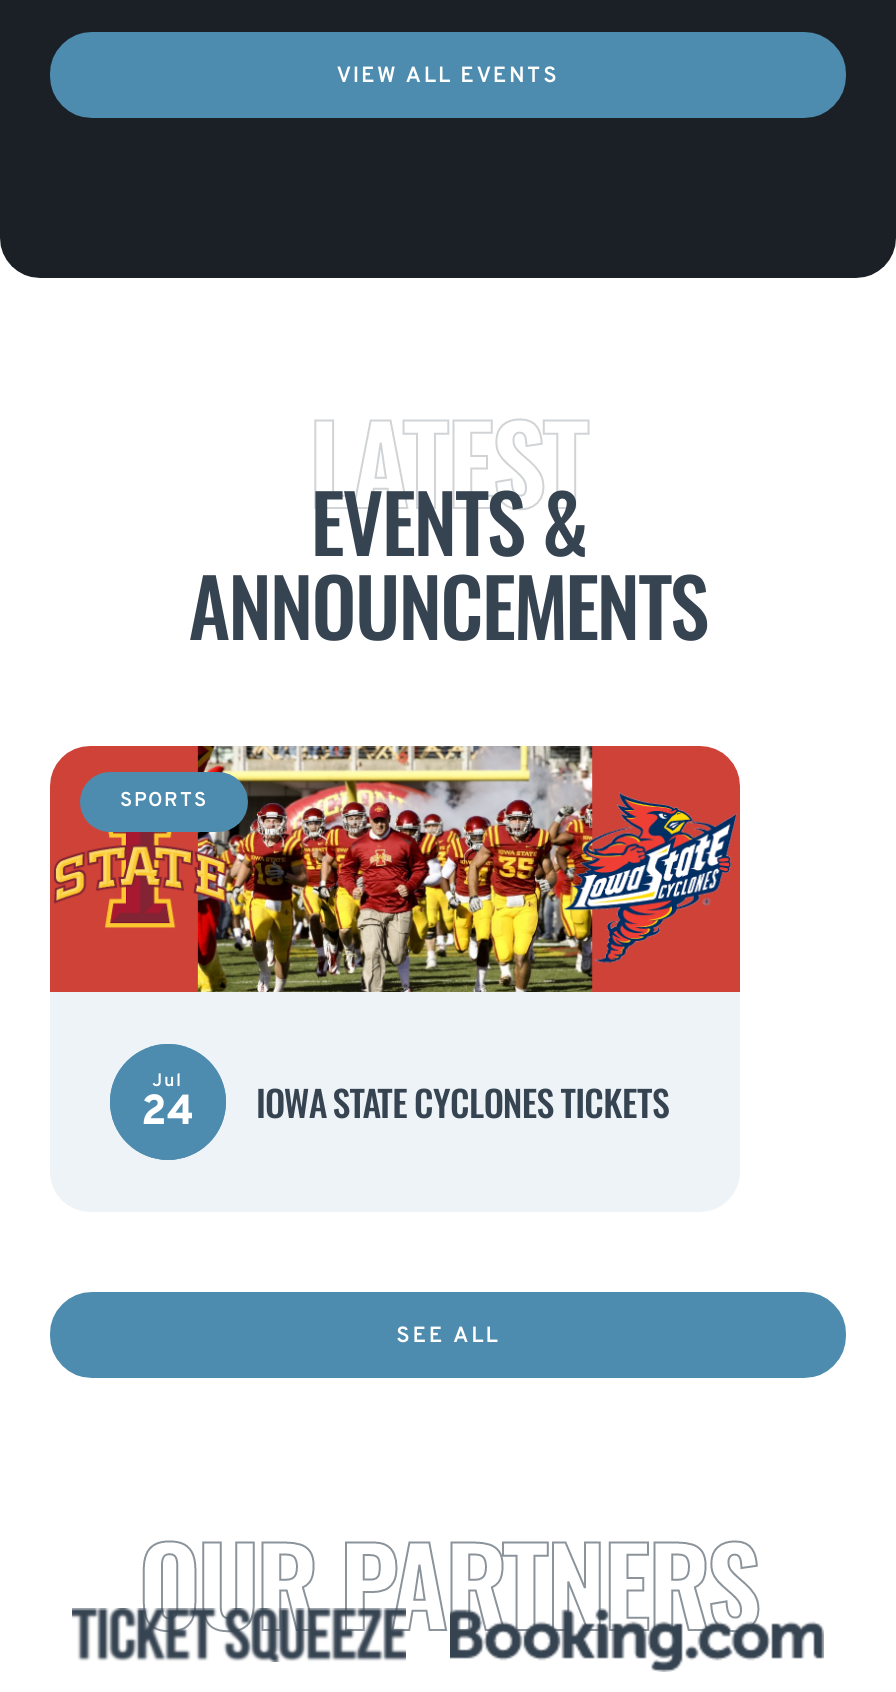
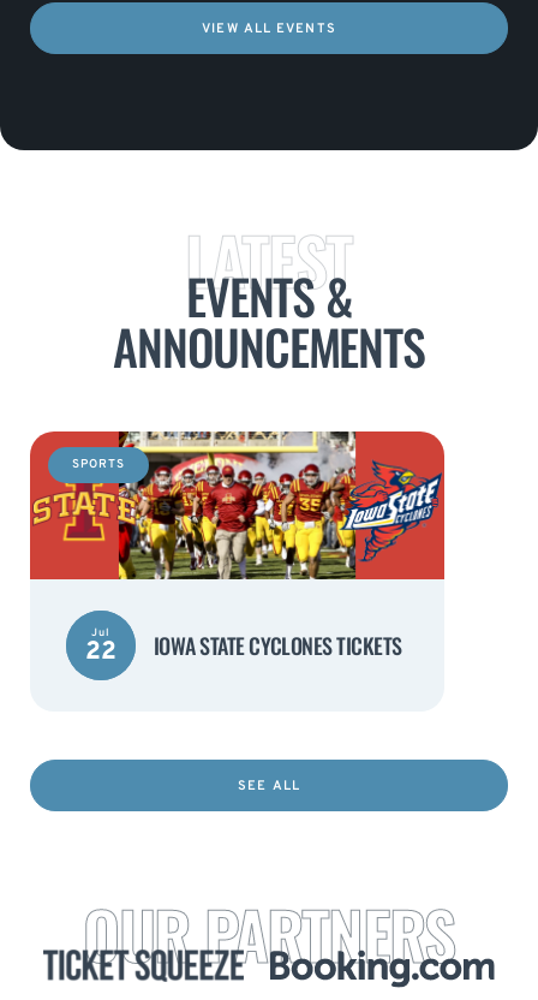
- 24 IOWA STATE CYCLONES TICKETS
+ 22 IOWA STATE CYCLONES TICKETS
